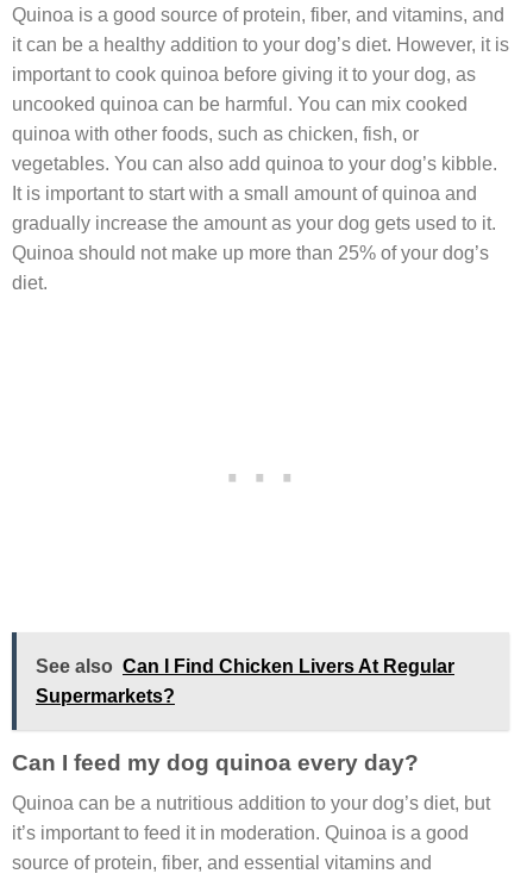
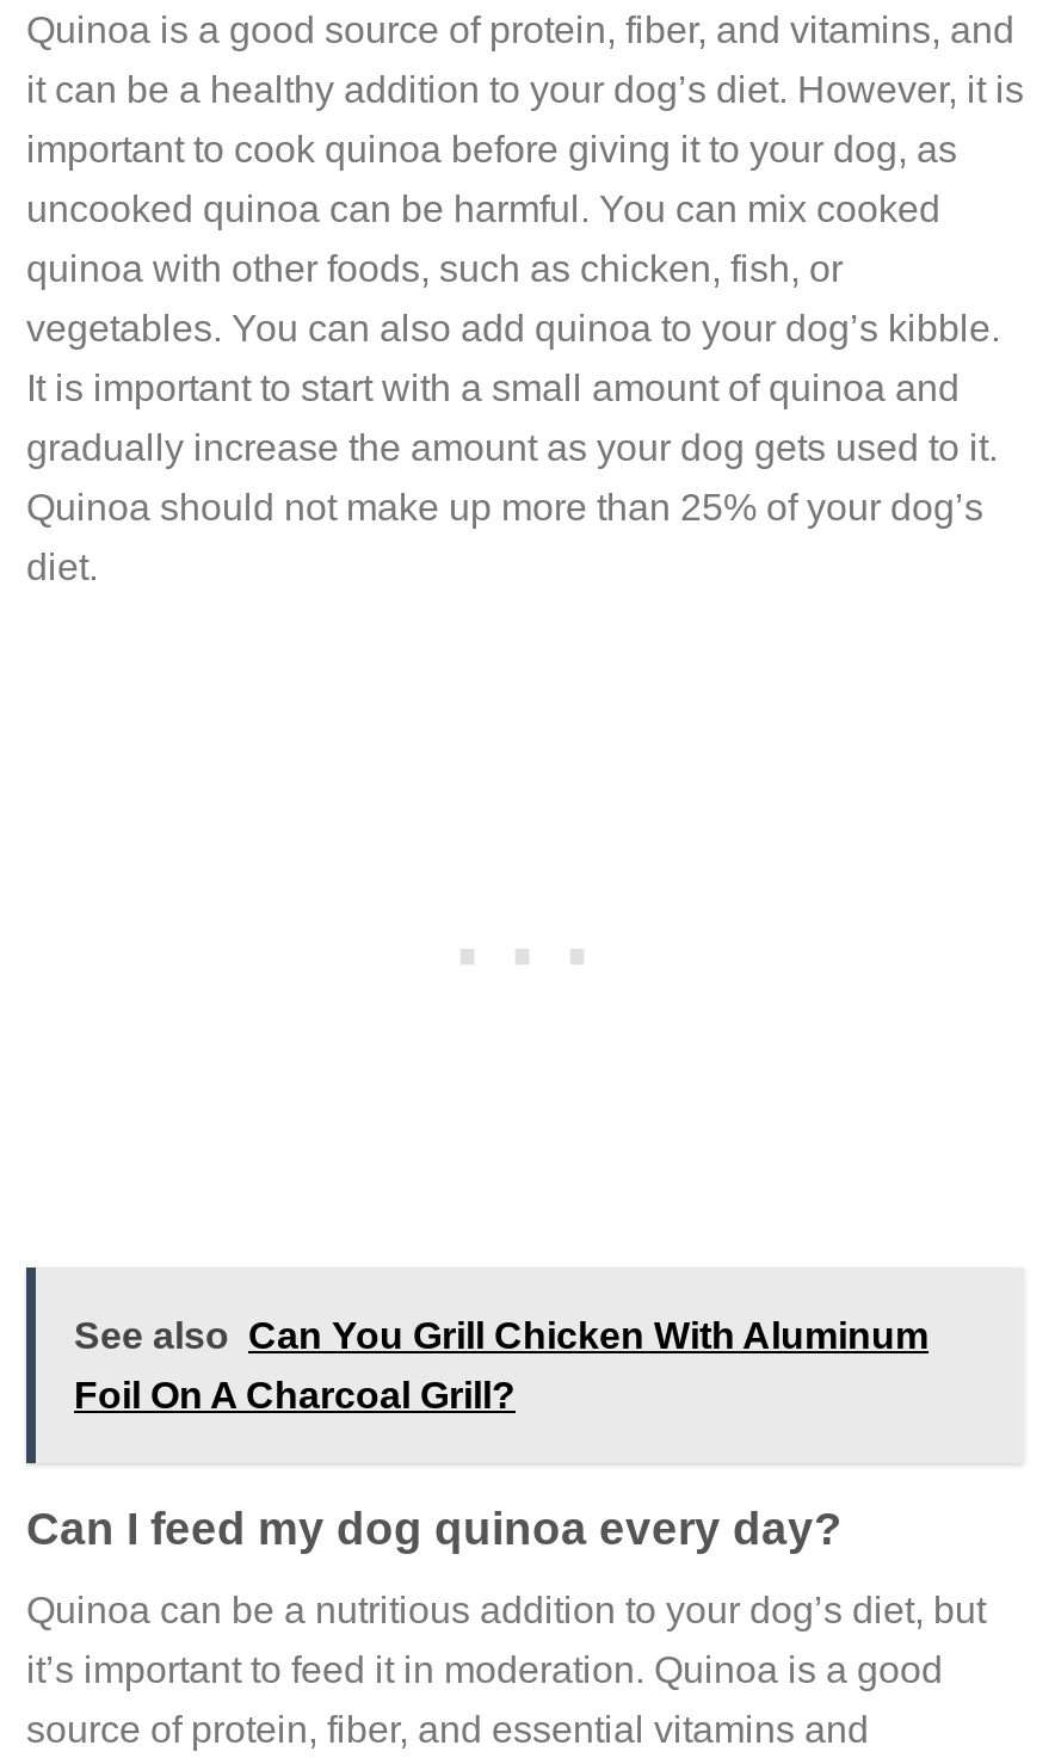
- See also Can I Find Chicken Livers At Regular
+ See also Can You Grill Chicken With Aluminum

- Supermarkets?
+ Foil On A Charcoal Grill?
